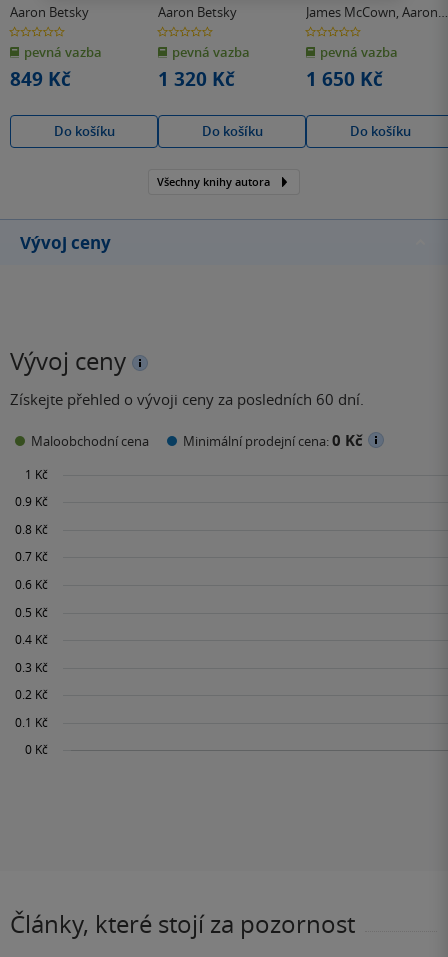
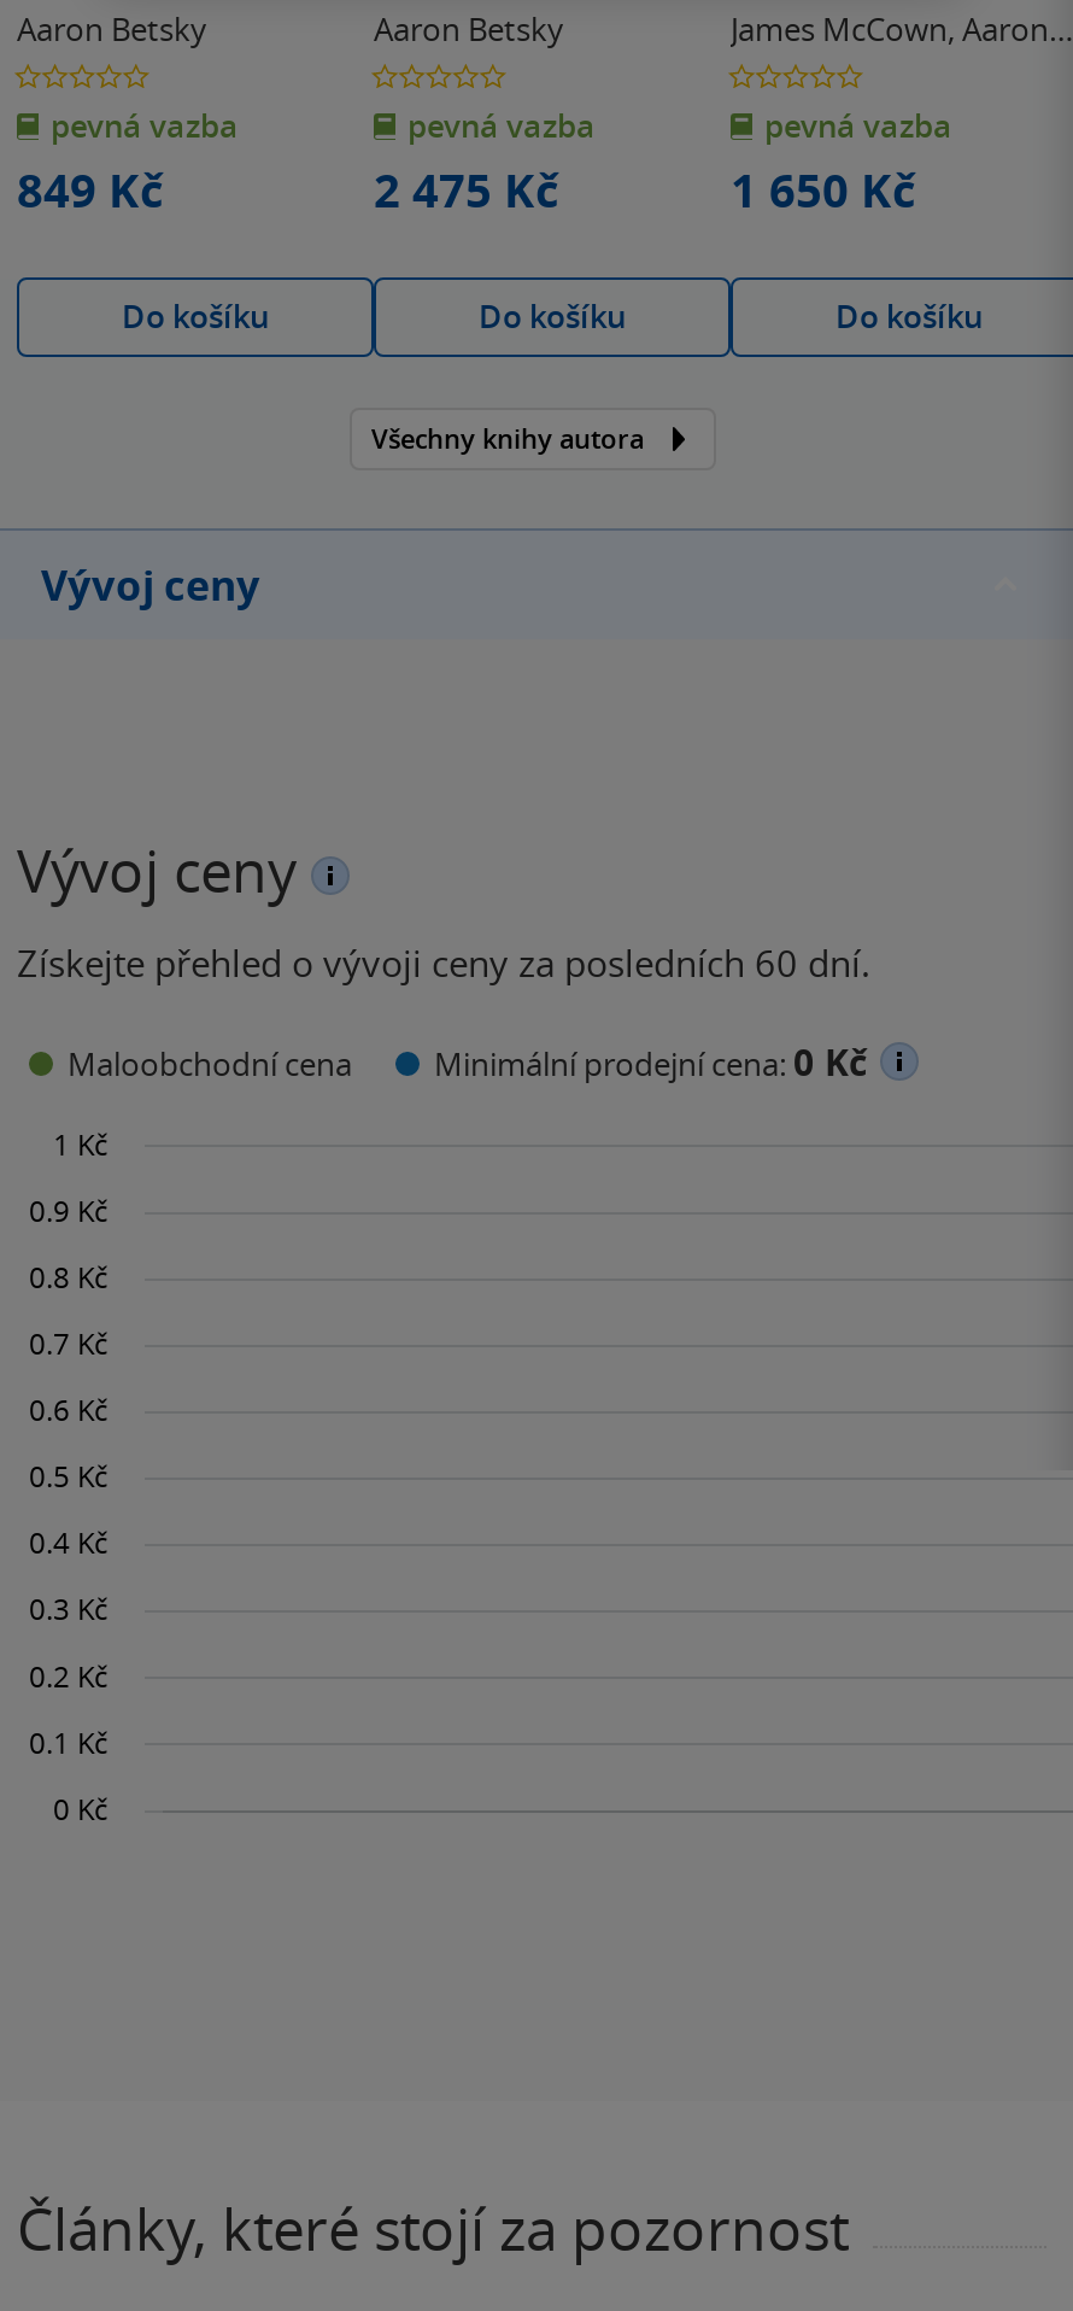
- 1 320 Kč
+ 2 475 Kč
